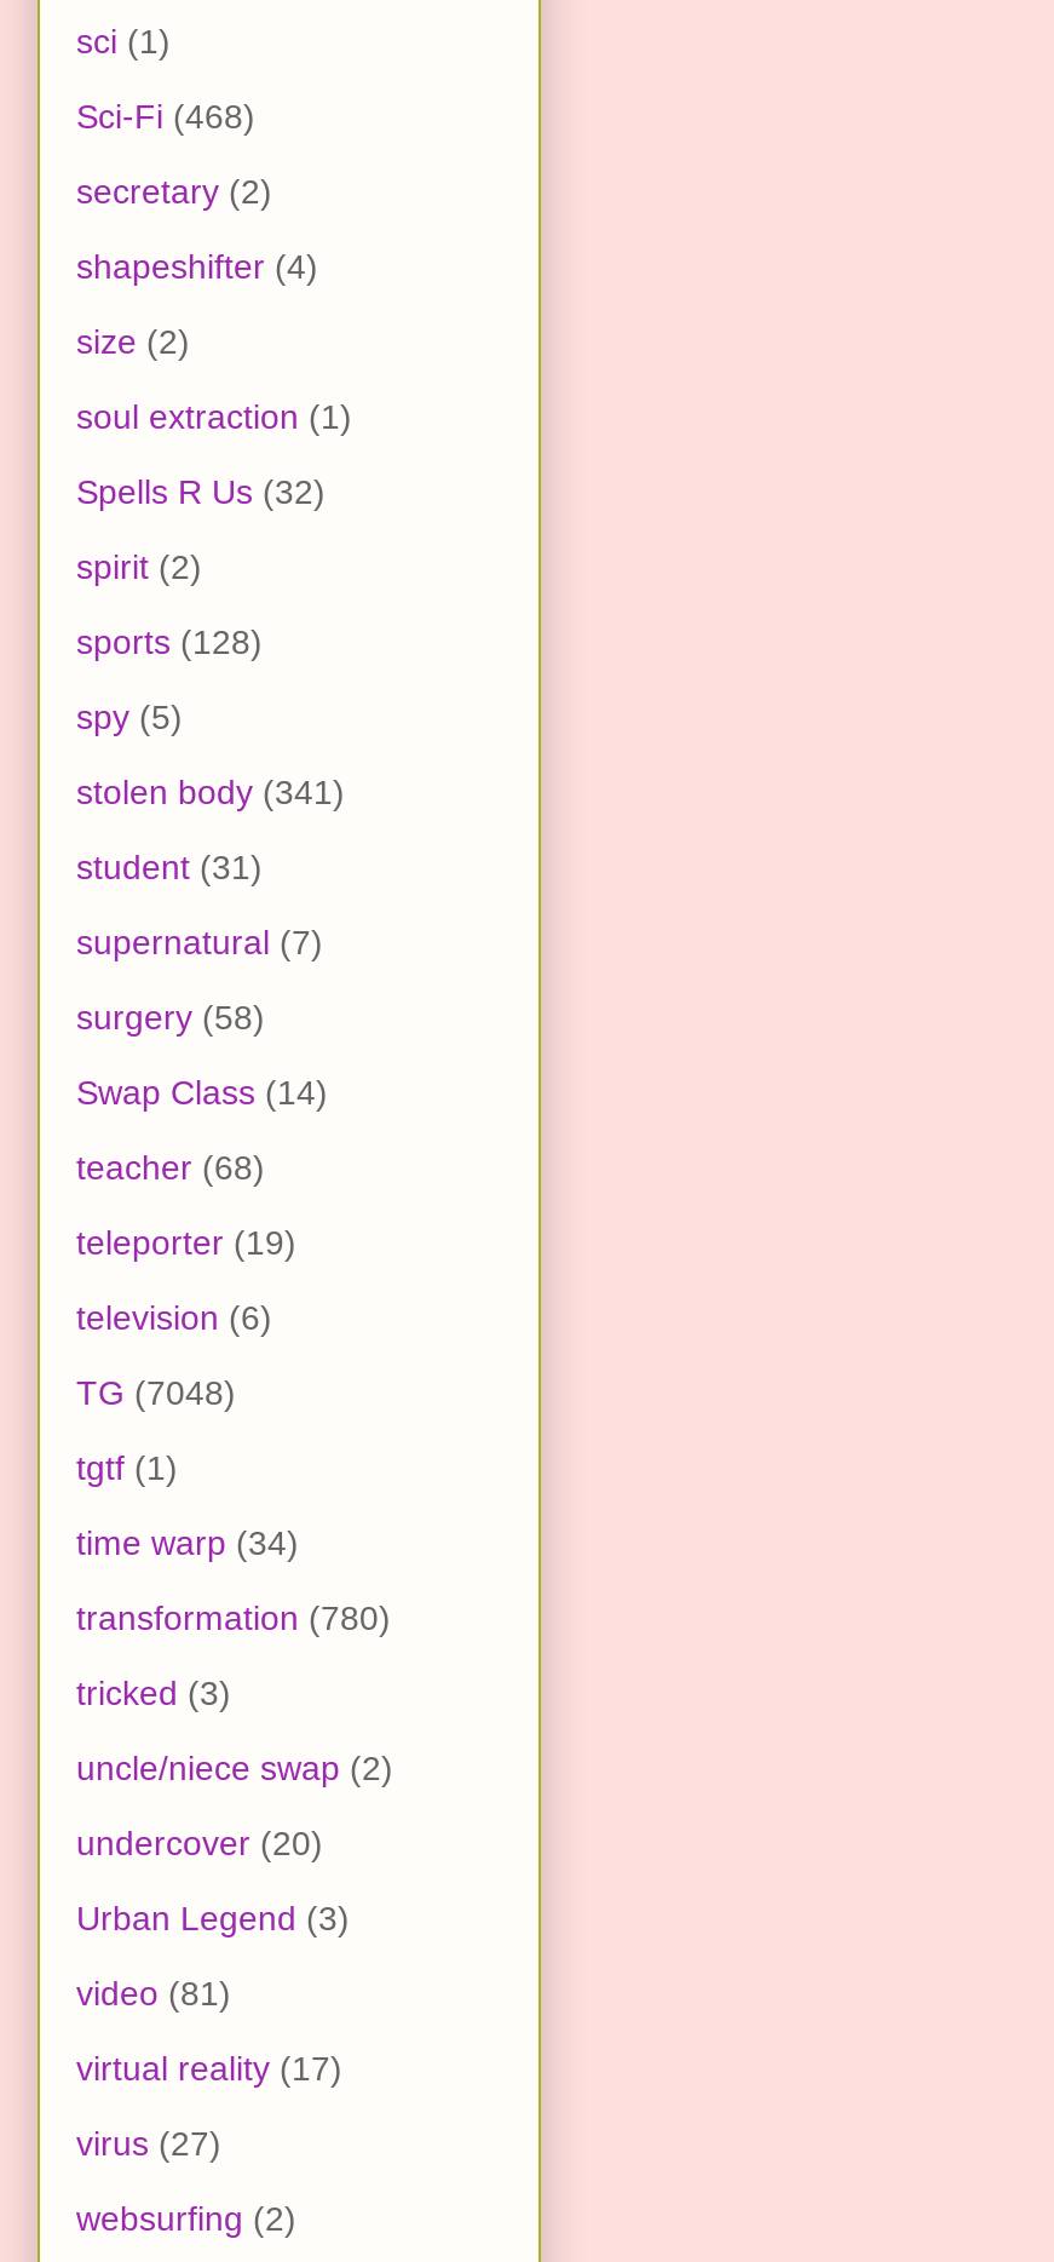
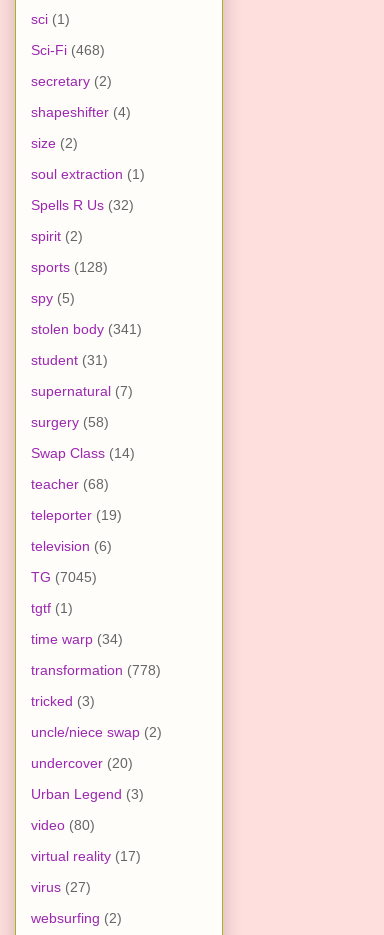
- TG (7048)
+ TG (7045)

- transformation (780)
+ transformation (778)

- video (81)
+ video (80)
